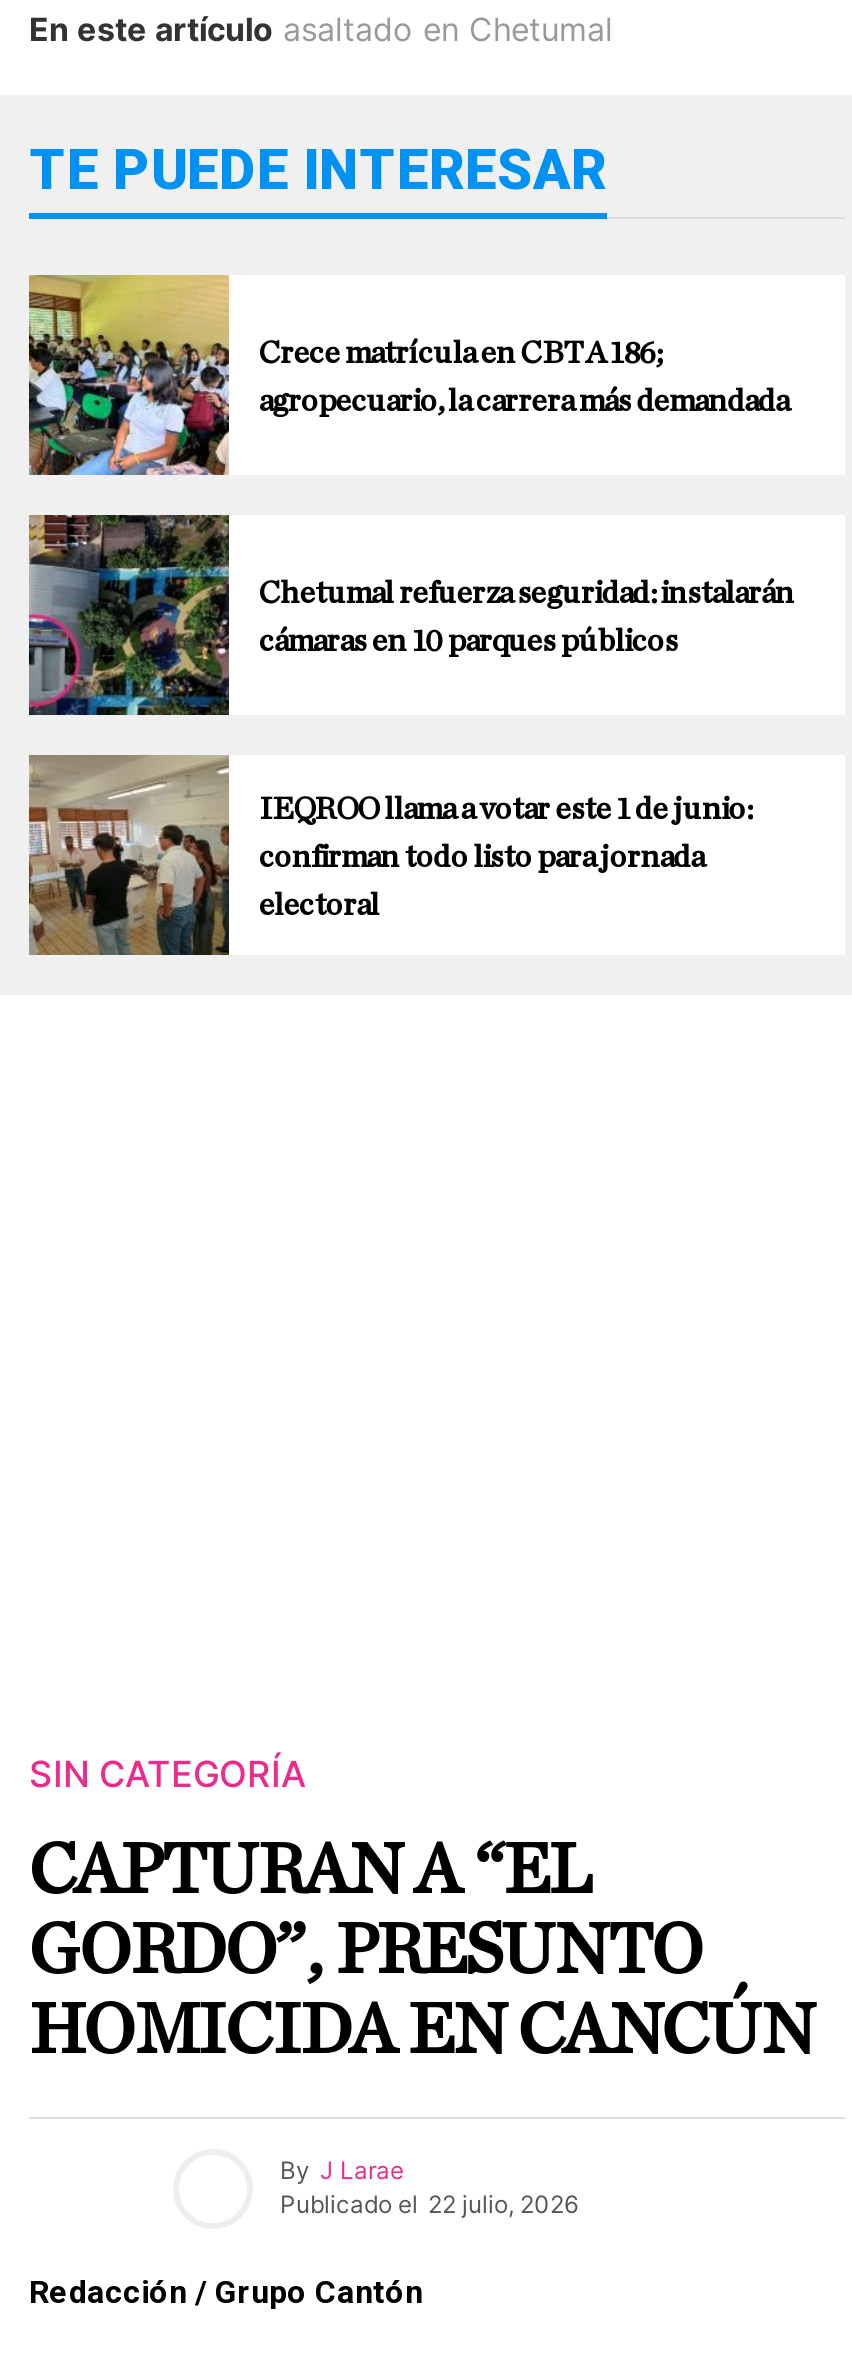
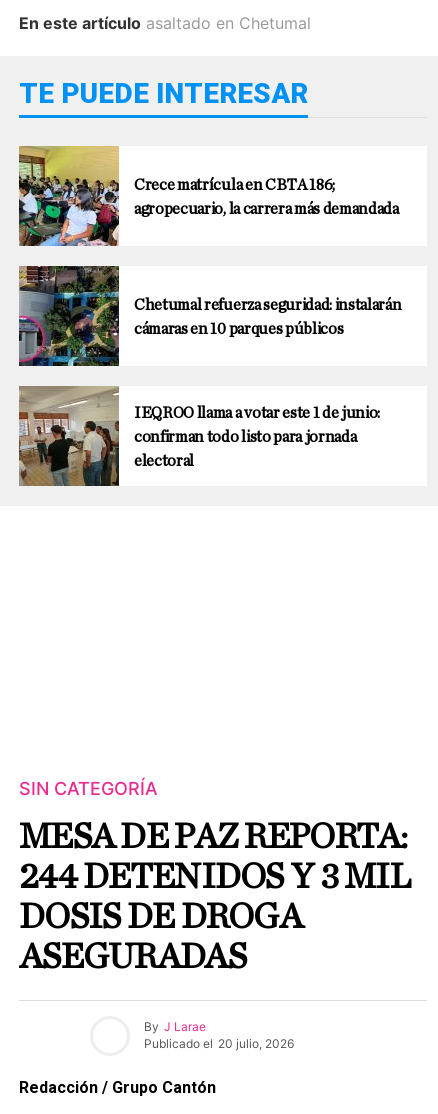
moved up: SIN CATEGORÍA

- CAPTURAN A “EL
- GORDO”, PRESUNTO
- HOMICIDA EN CANCÚN
+ MESA DE PAZ REPORTA:
+ 244 DETENIDOS Y 3 MIL
+ DOSIS DE DROGA
+ ASEGURADAS

- Publicado el 22 julio, 2026
+ Publicado el 20 julio, 2026
